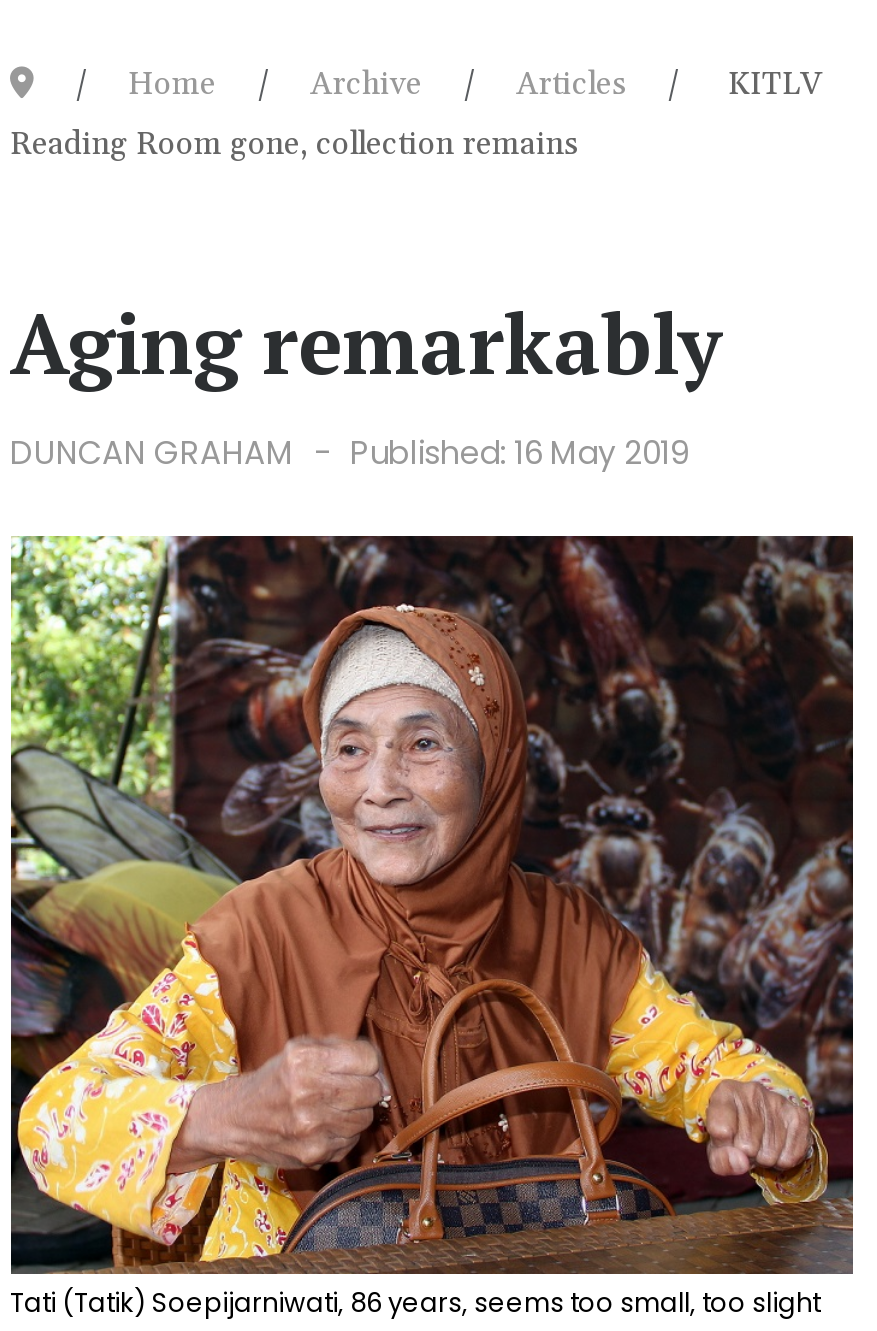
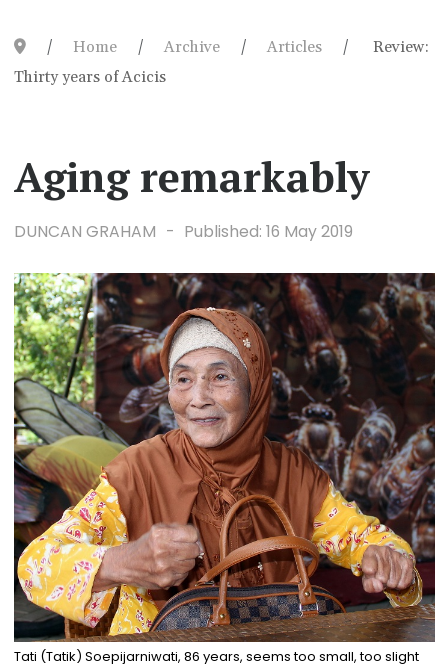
- KITLV
+ Review:

- Reading Room gone, collection remains
+ Thirty years of Acicis
